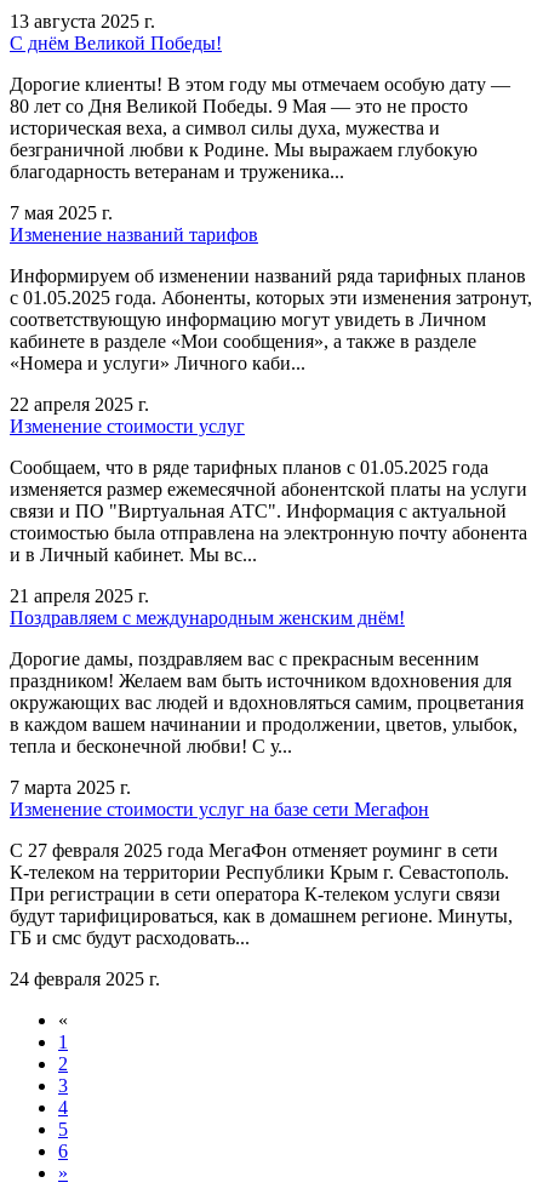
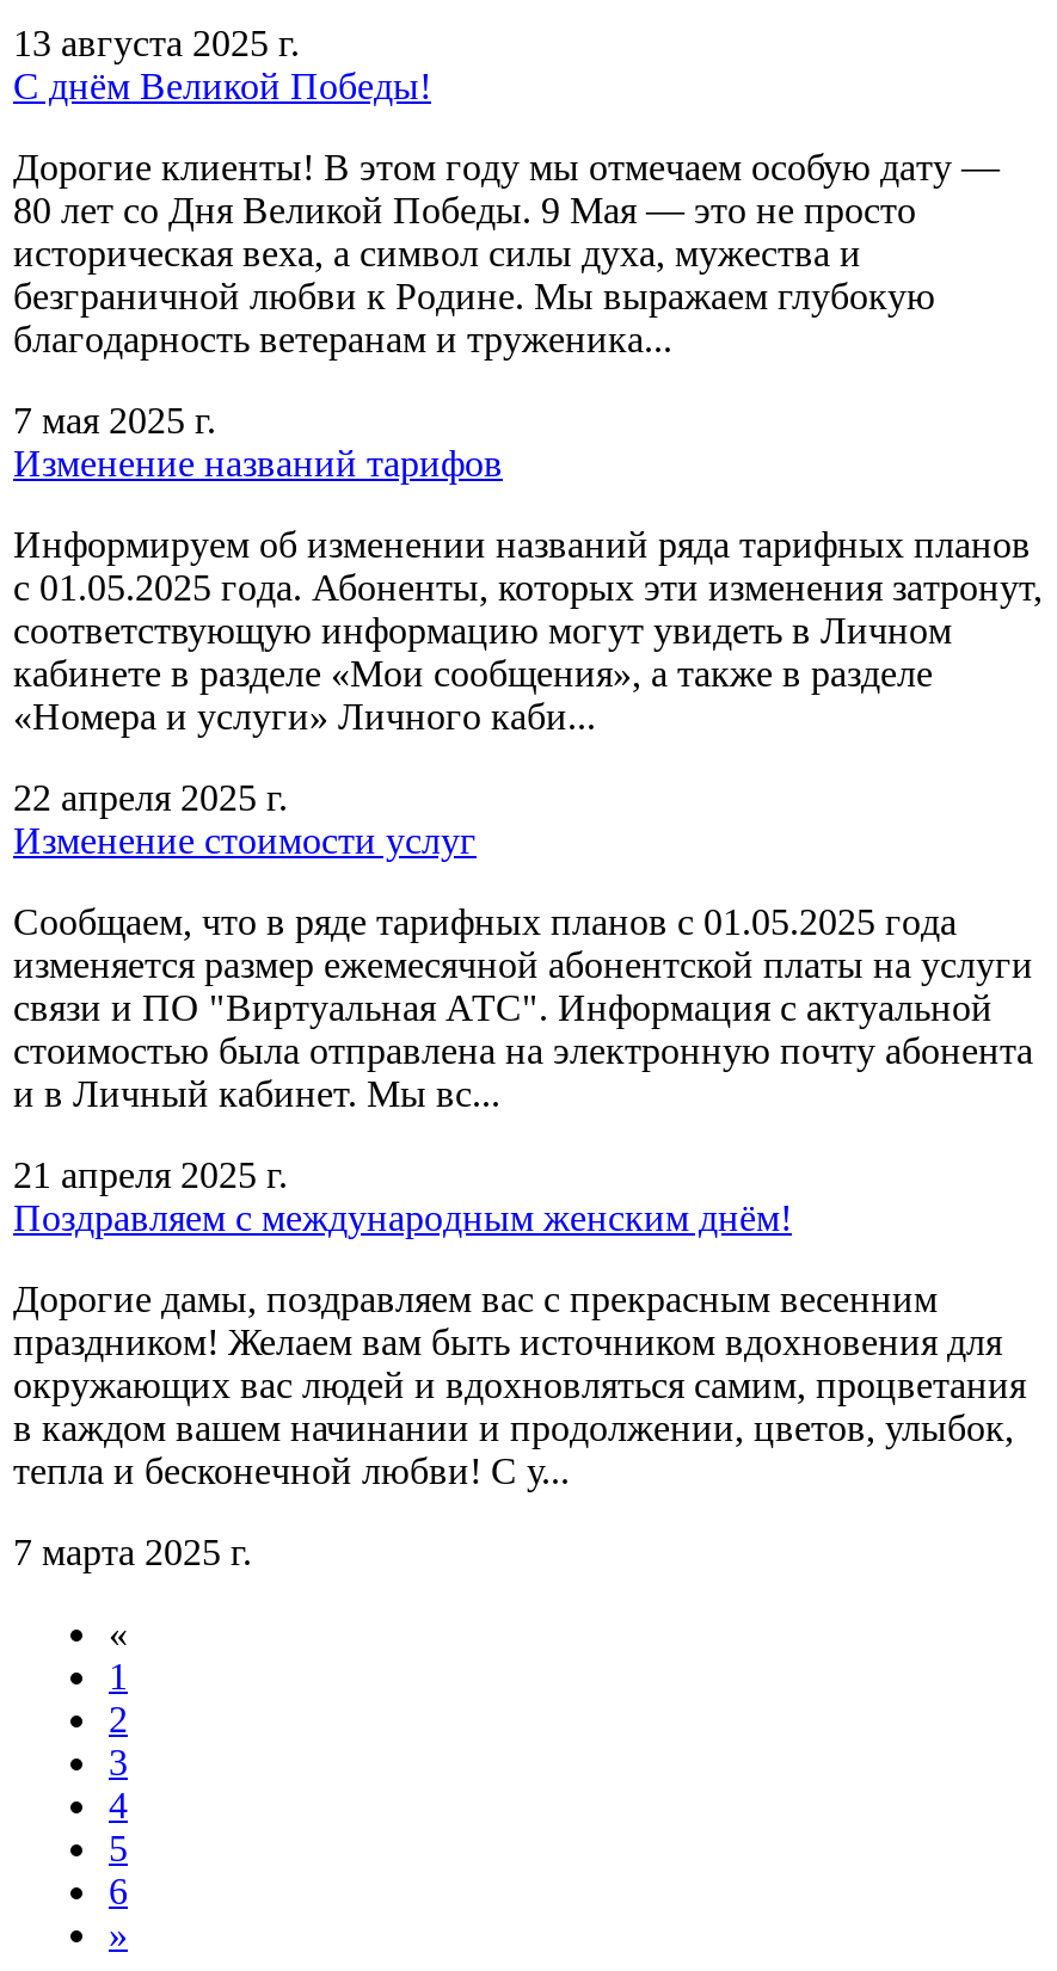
- Изменение стоимости услуг на базе сети Мегафон
- C 27 февраля 2025 года МегаФон отменяет роуминг в сети
- К‑телеком на территории Республики Крым г. Севастополь.
- При регистрации в сети оператора К‑телеком услуги связи
- будут тарифицироваться, как в домашнем регионе. Минуты,
- ГБ и смс будут расходовать...
- 24 февраля 2025 г.
